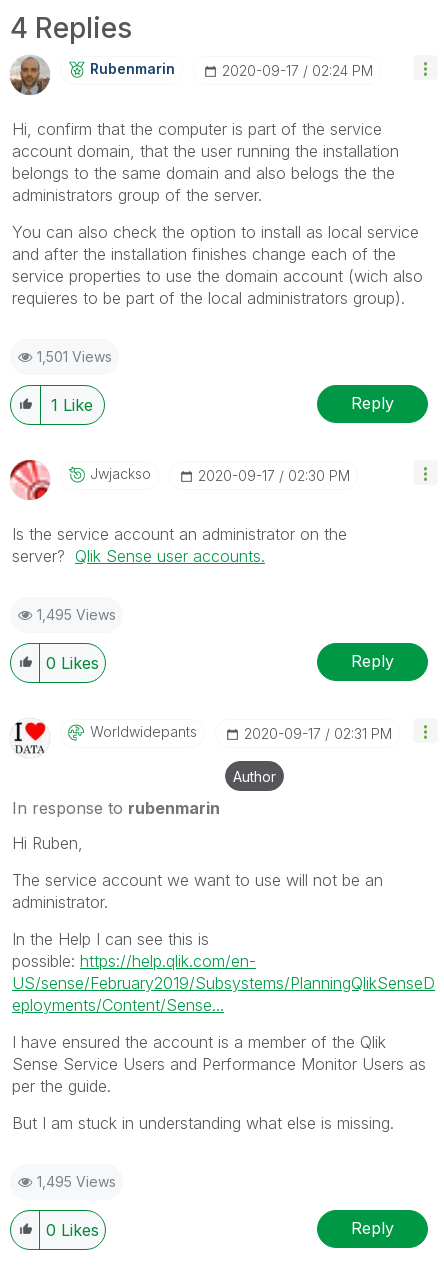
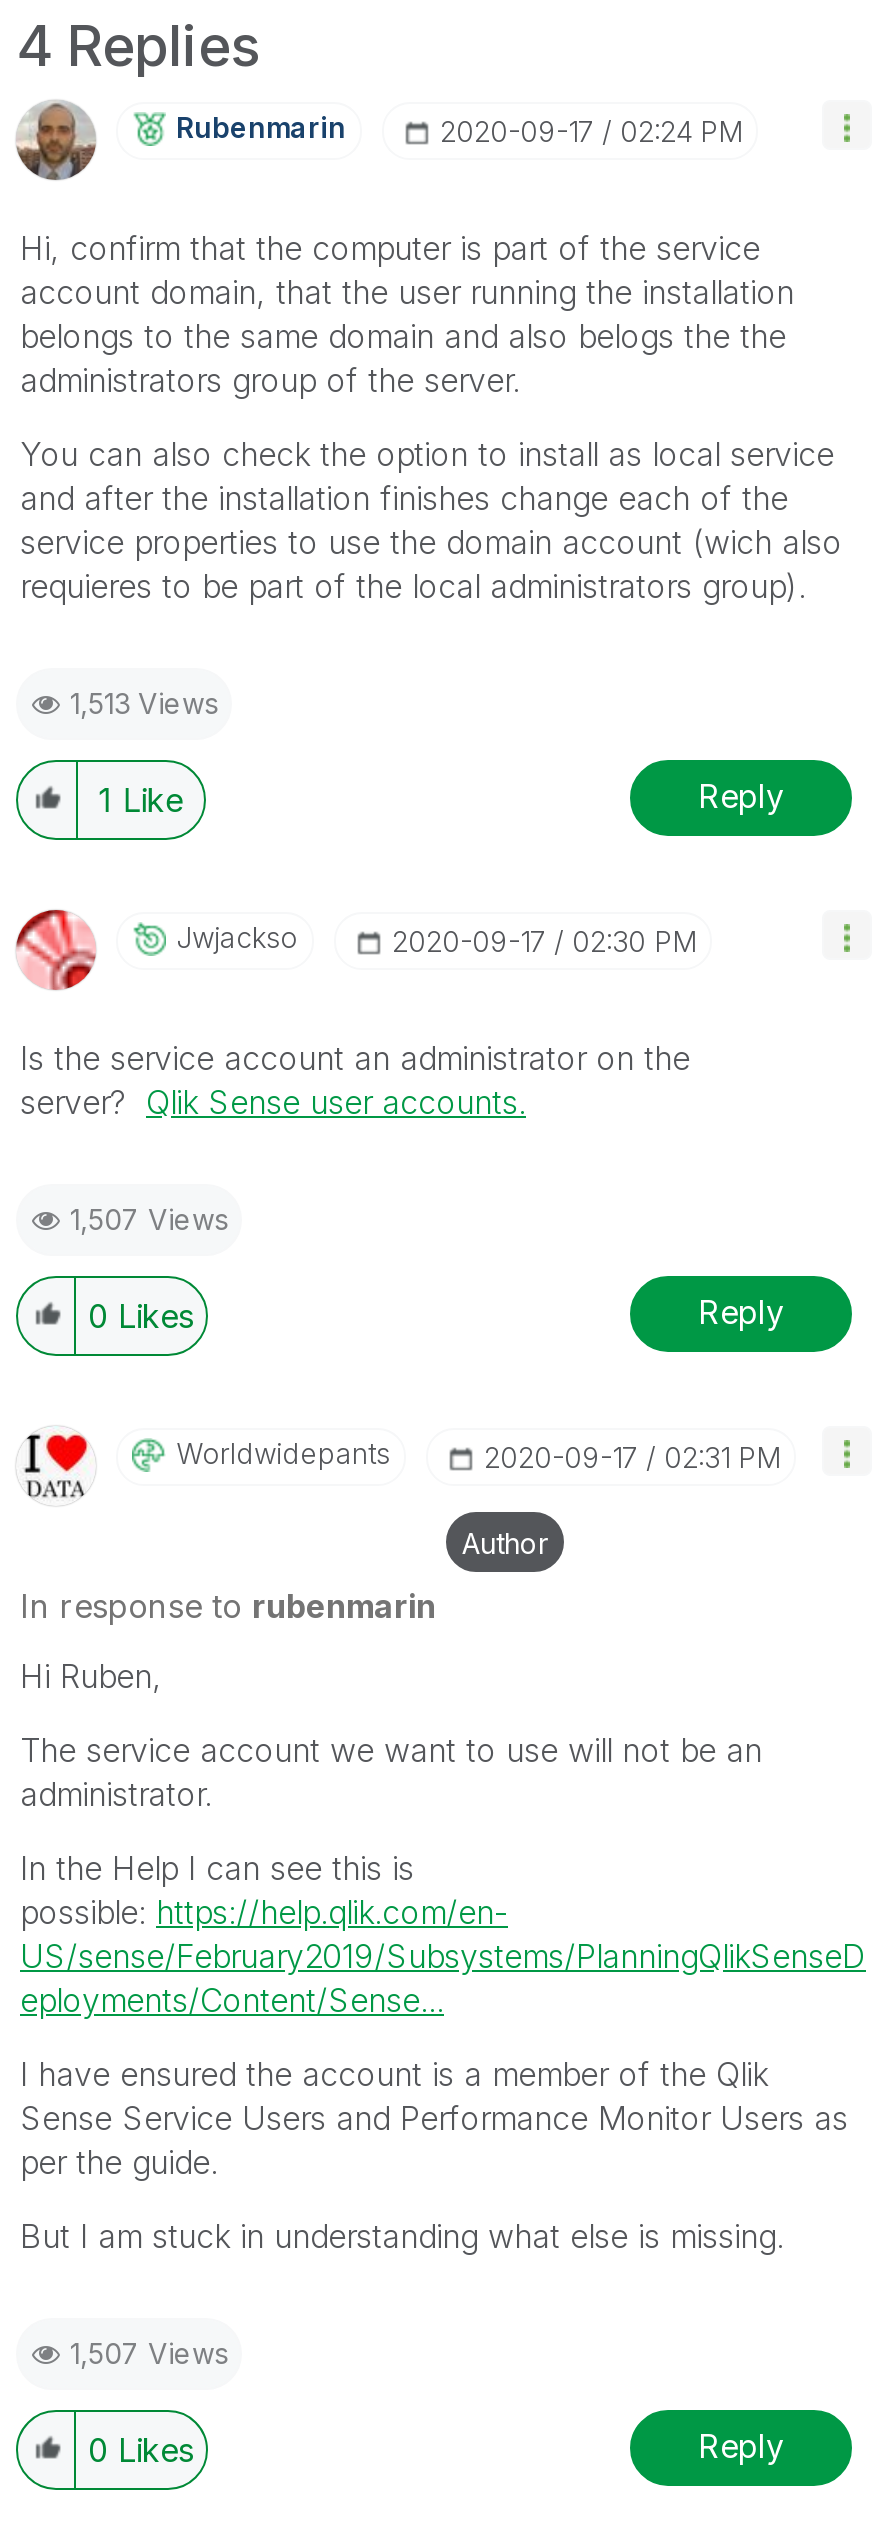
- 1,501 Views
+ 1,513 Views

- 1,495 Views
+ 1,507 Views

- 1,495 Views
+ 1,507 Views
